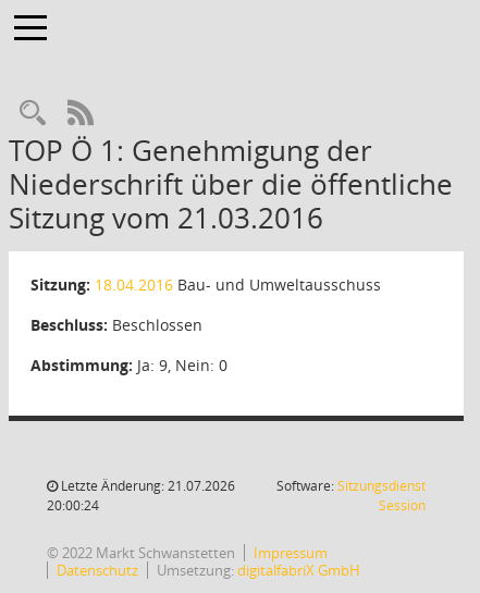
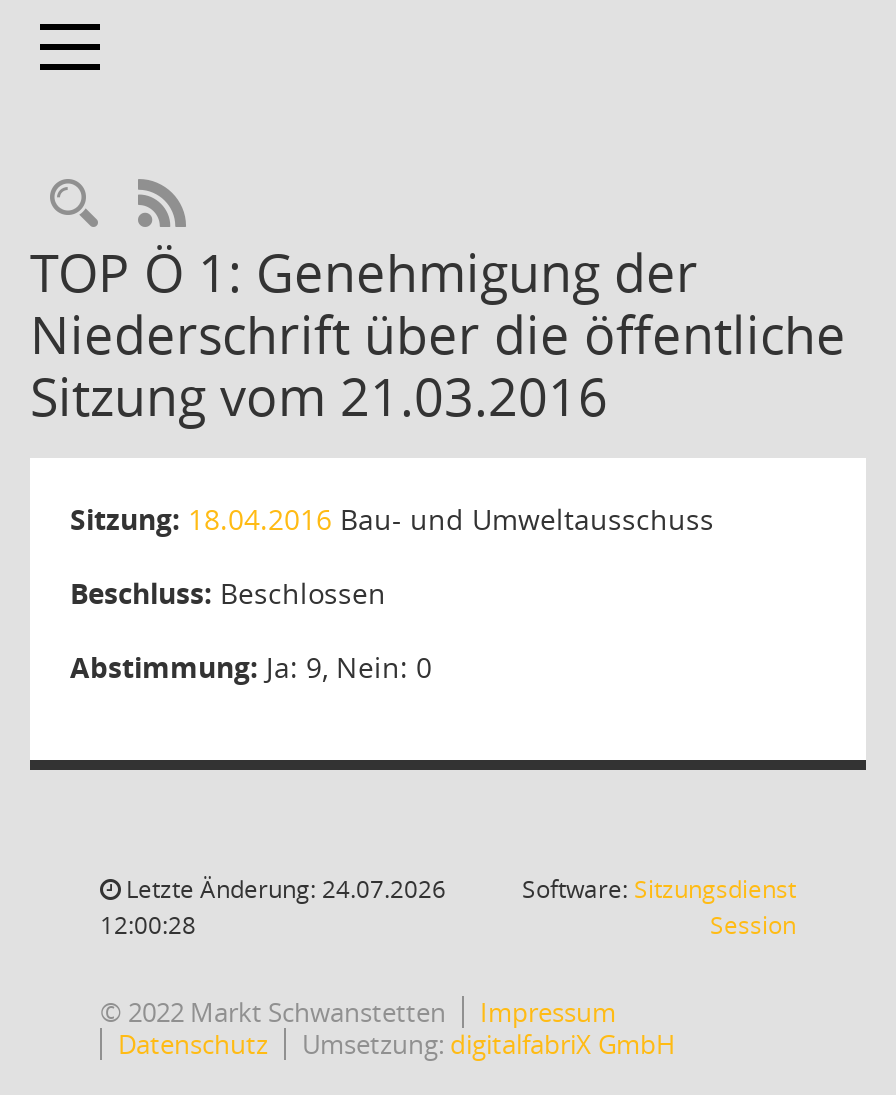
- Letzte Änderung: 21.07.2026
+ Letzte Änderung: 24.07.2026

- 20:00:24
+ 12:00:28
